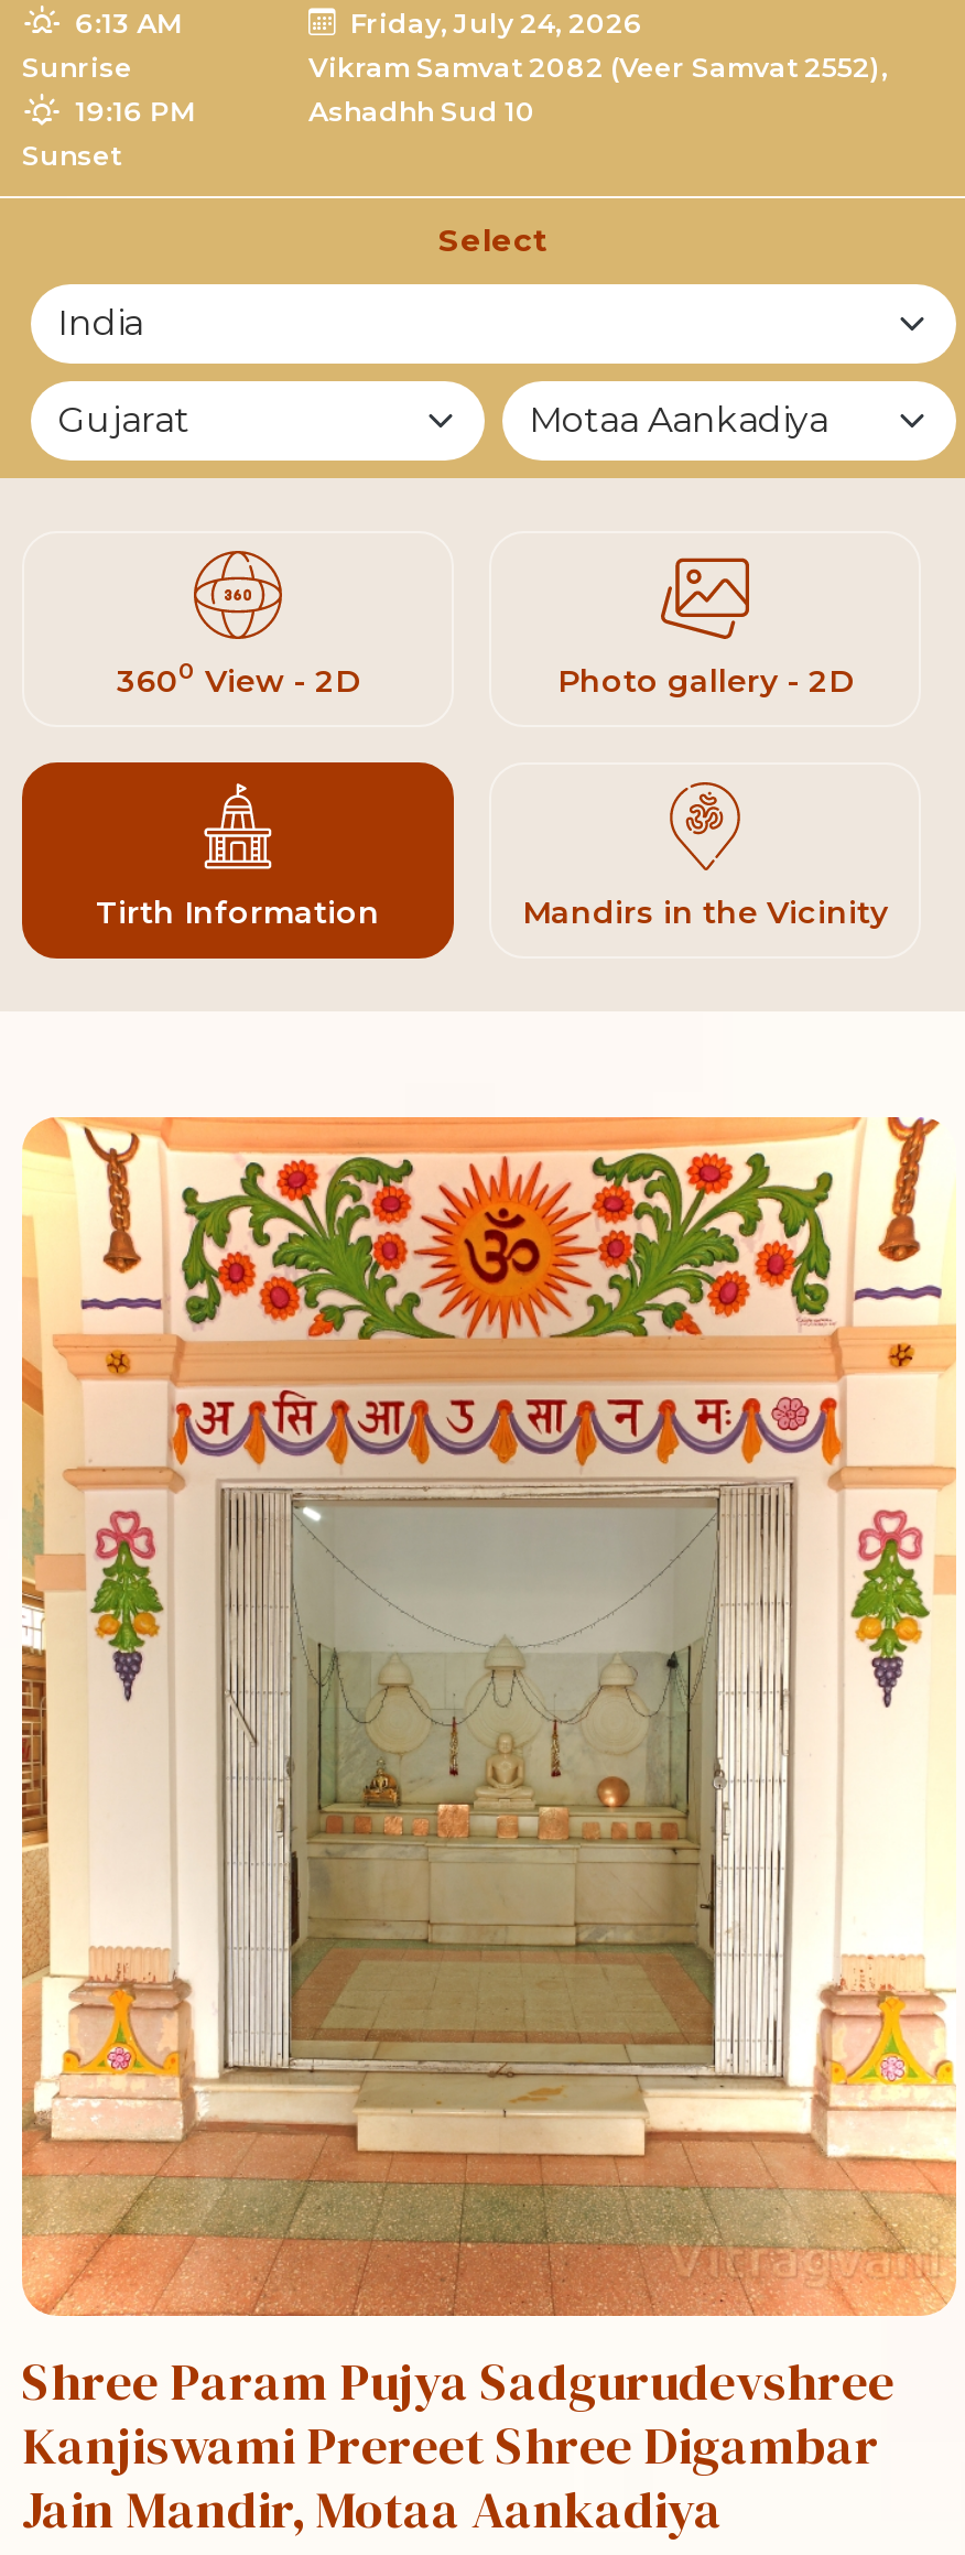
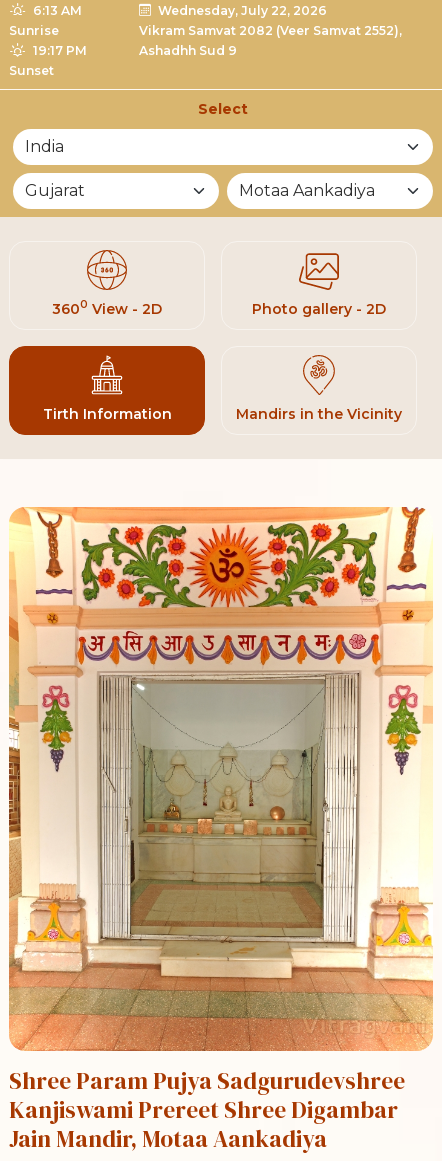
- Friday, July 24, 2026
+ Wednesday, July 22, 2026

- 19:16 PM
+ 19:17 PM

- Ashadhh Sud 10
+ Ashadhh Sud 9
